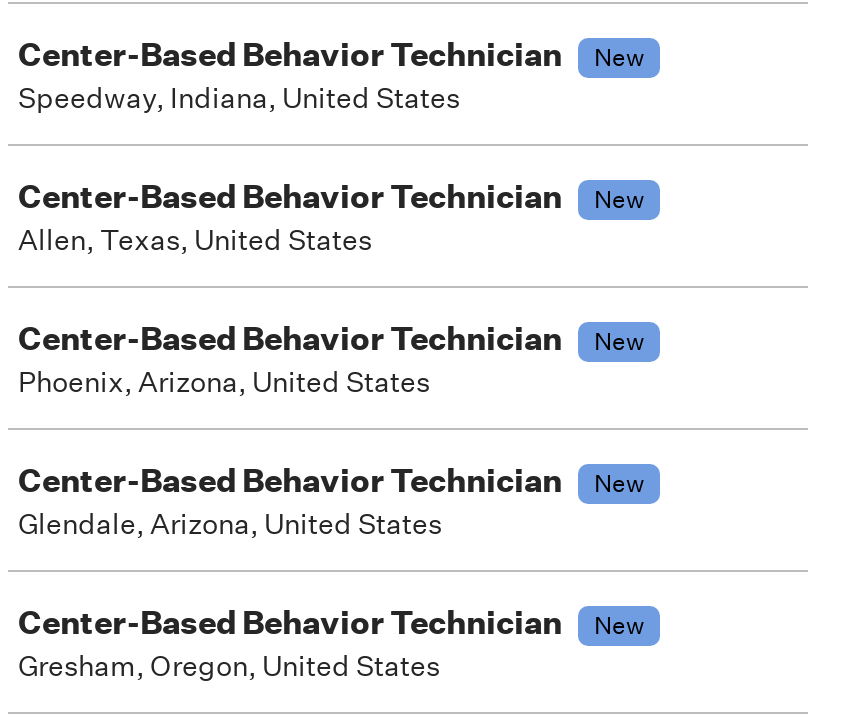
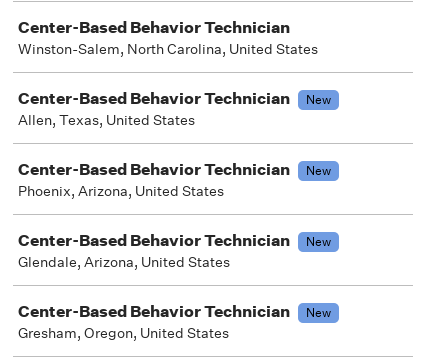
- New
- Speedway, Indiana, United States
+ Winston-Salem, North Carolina, United States
